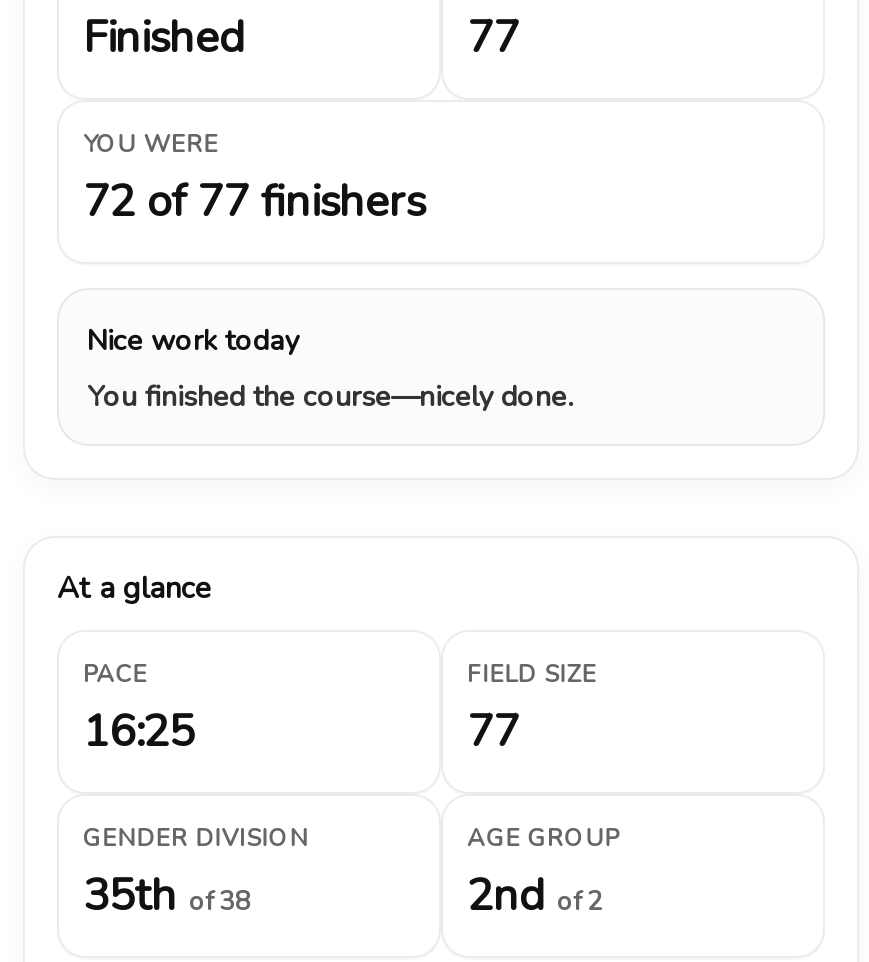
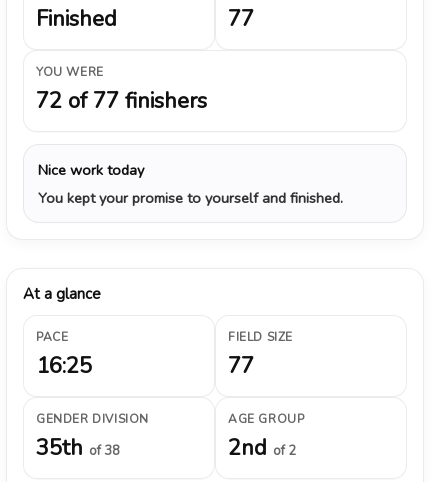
- You finished the course—nicely done.
+ You kept your promise to yourself and finished.
